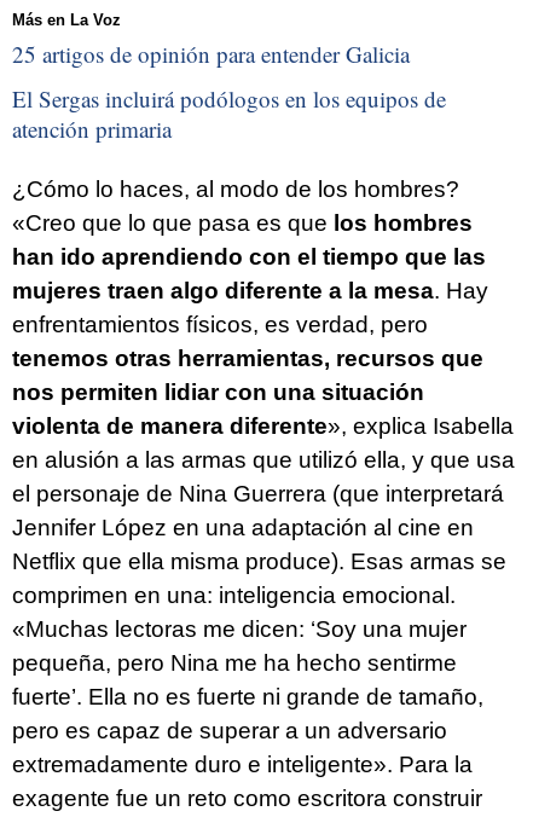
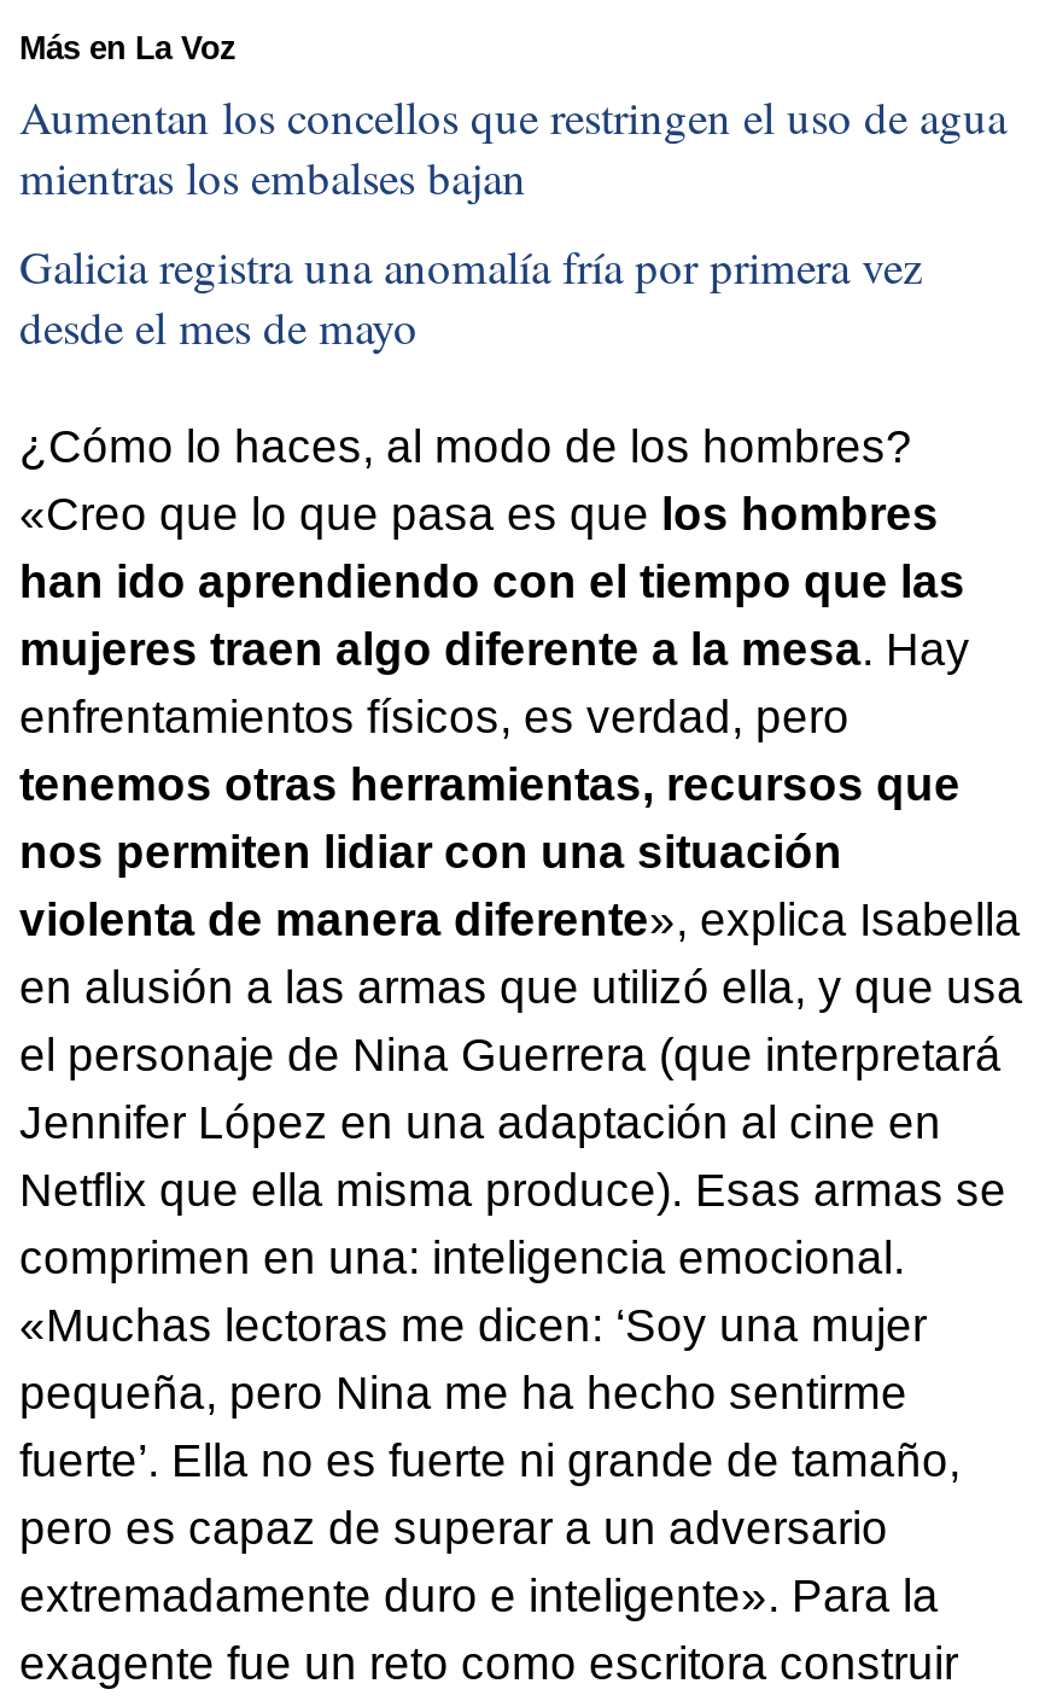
- 25 artigos de opinión para entender Galicia
+ Aumentan los concellos que restringen el uso de agua
+ mientras los embalses bajan

- El Sergas incluirá podólogos en los equipos de
- atención primaria
+ Galicia registra una anomalía fría por primera vez
+ desde el mes de mayo
